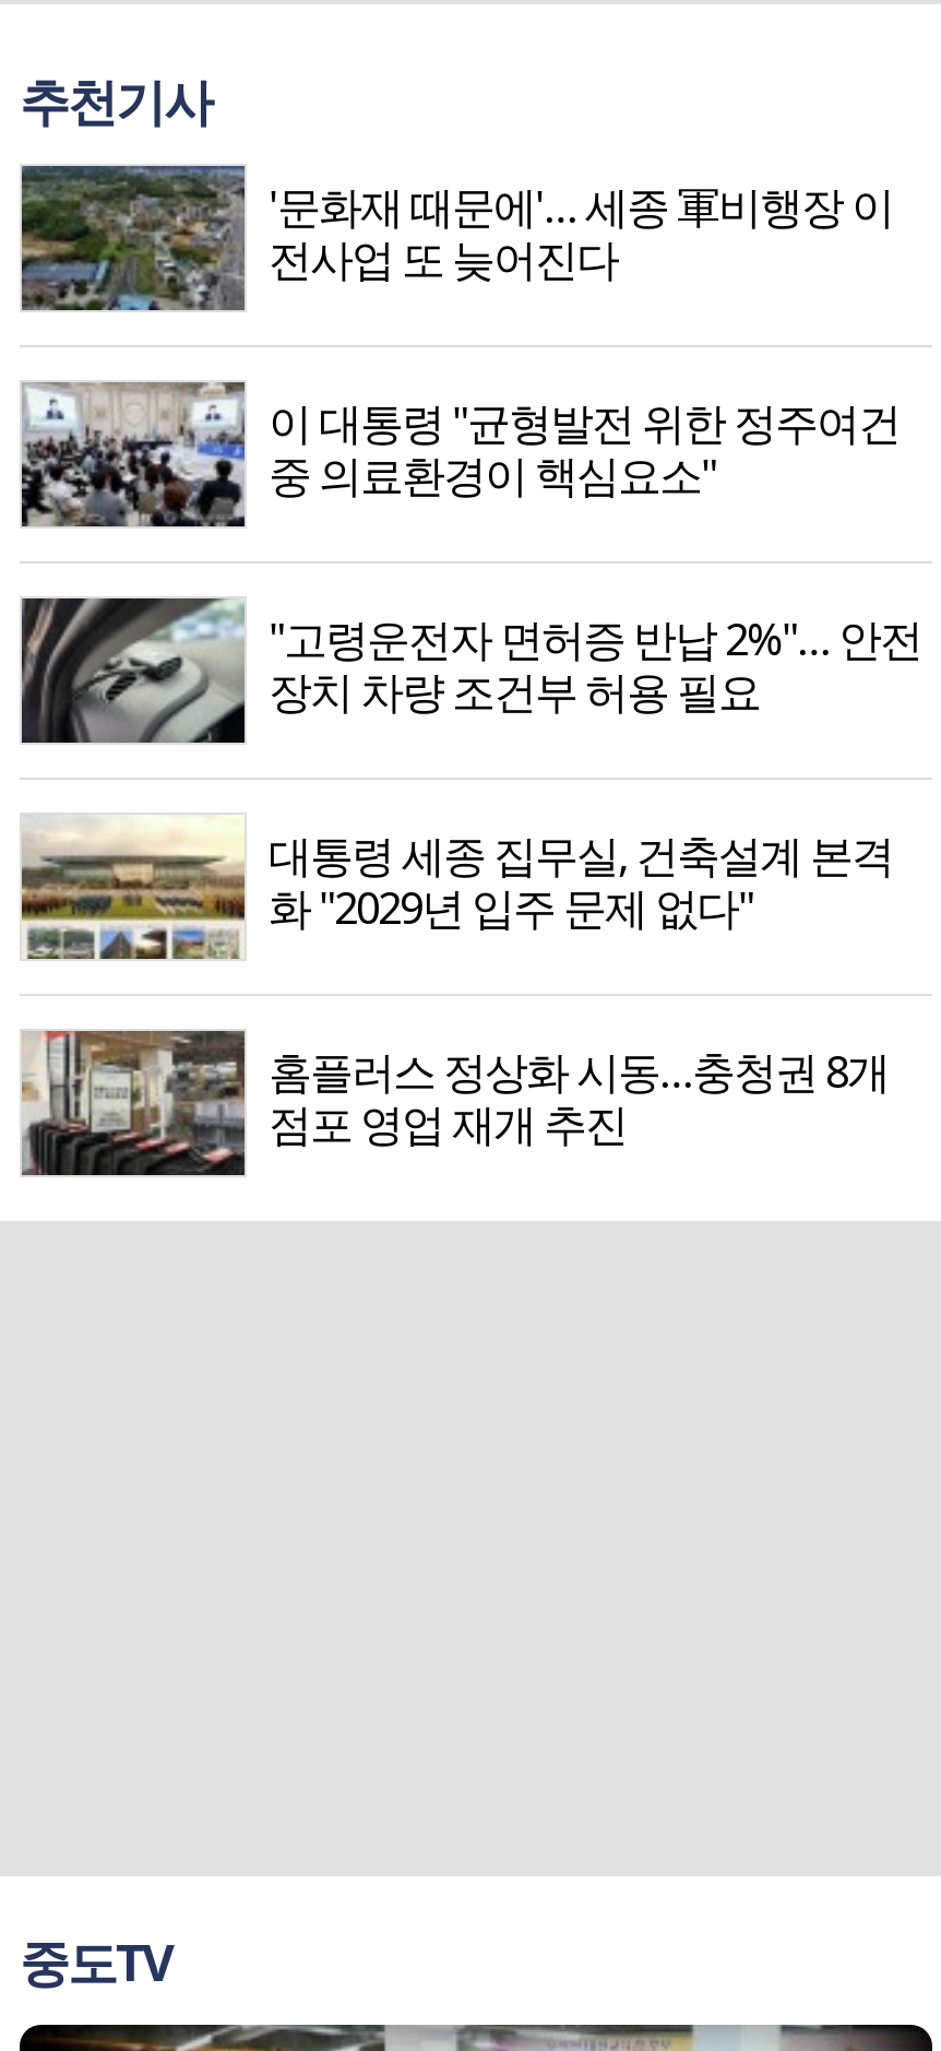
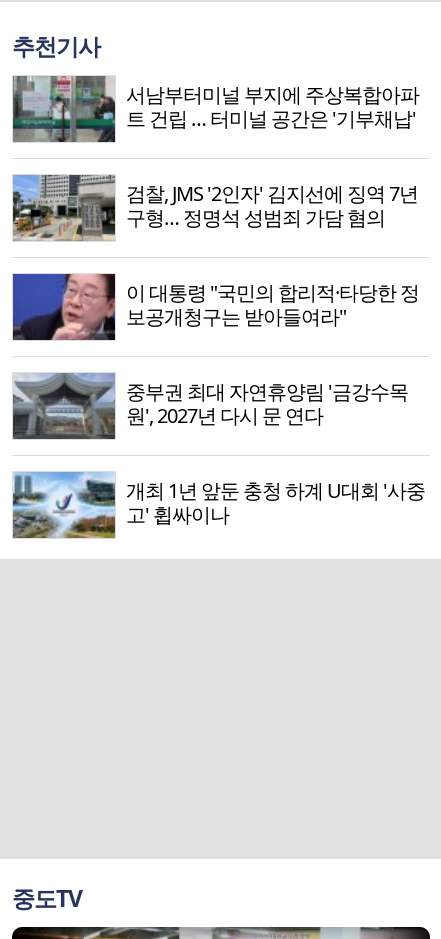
- [image]
- '문화재 때문에'… 세종 軍비행장 이
- 전사업 또 늦어진다
+ [image]
+ 서남부터미널 부지에 주상복합아파
+ 트 건립 … 터미널 공간은 '기부채납'

- [image]
- 이 대통령 "균형발전 위한 정주여건
- 중 의료환경이 핵심요소"
+ [image]
+ 검찰, JMS '2인자' 김지선에 징역 7년
+ 구형… 정명석 성범죄 가담 혐의

- [image]
- "고령운전자 면허증 반납 2%"… 안전
- 장치 차량 조건부 허용 필요
+ [image]
+ 이 대통령 "국민의 합리적·타당한 정
+ 보공개청구는 받아들여라"

- [image]
- 대통령 세종 집무실, 건축설계 본격
- 화 "2029년 입주 문제 없다"
+ [image]
+ 중부권 최대 자연휴양림 '금강수목
+ 원', 2027년 다시 문 연다

- [image]
- 홈플러스 정상화 시동…충청권 8개
- 점포 영업 재개 추진
+ [image]
+ 개최 1년 앞둔 충청 하계 U대회 '사중
+ 고' 휩싸이나
